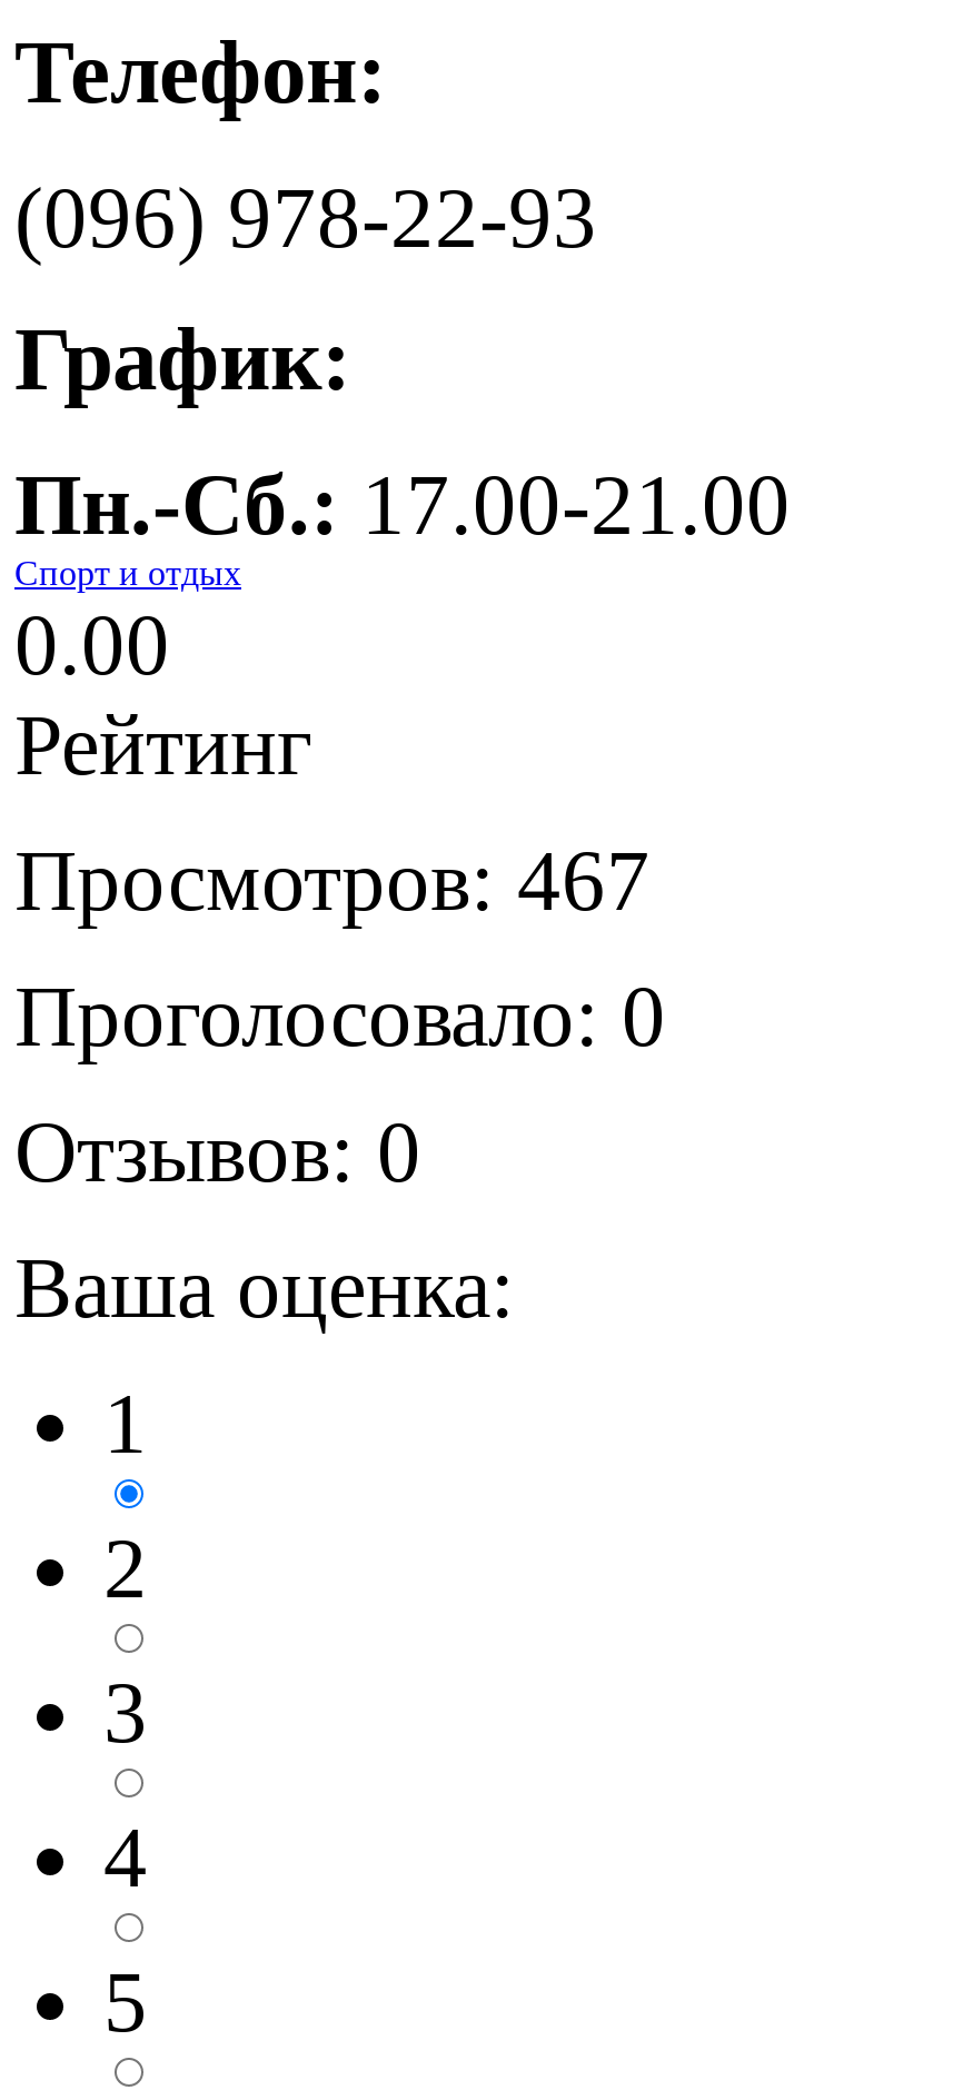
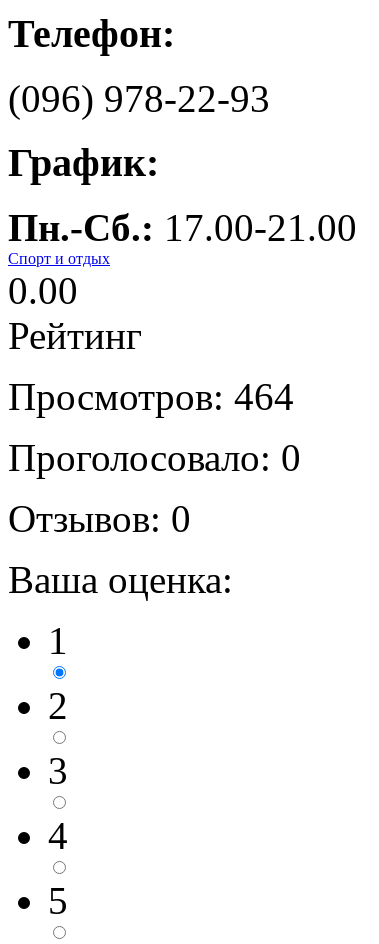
- Просмотров: 467
+ Просмотров: 464
